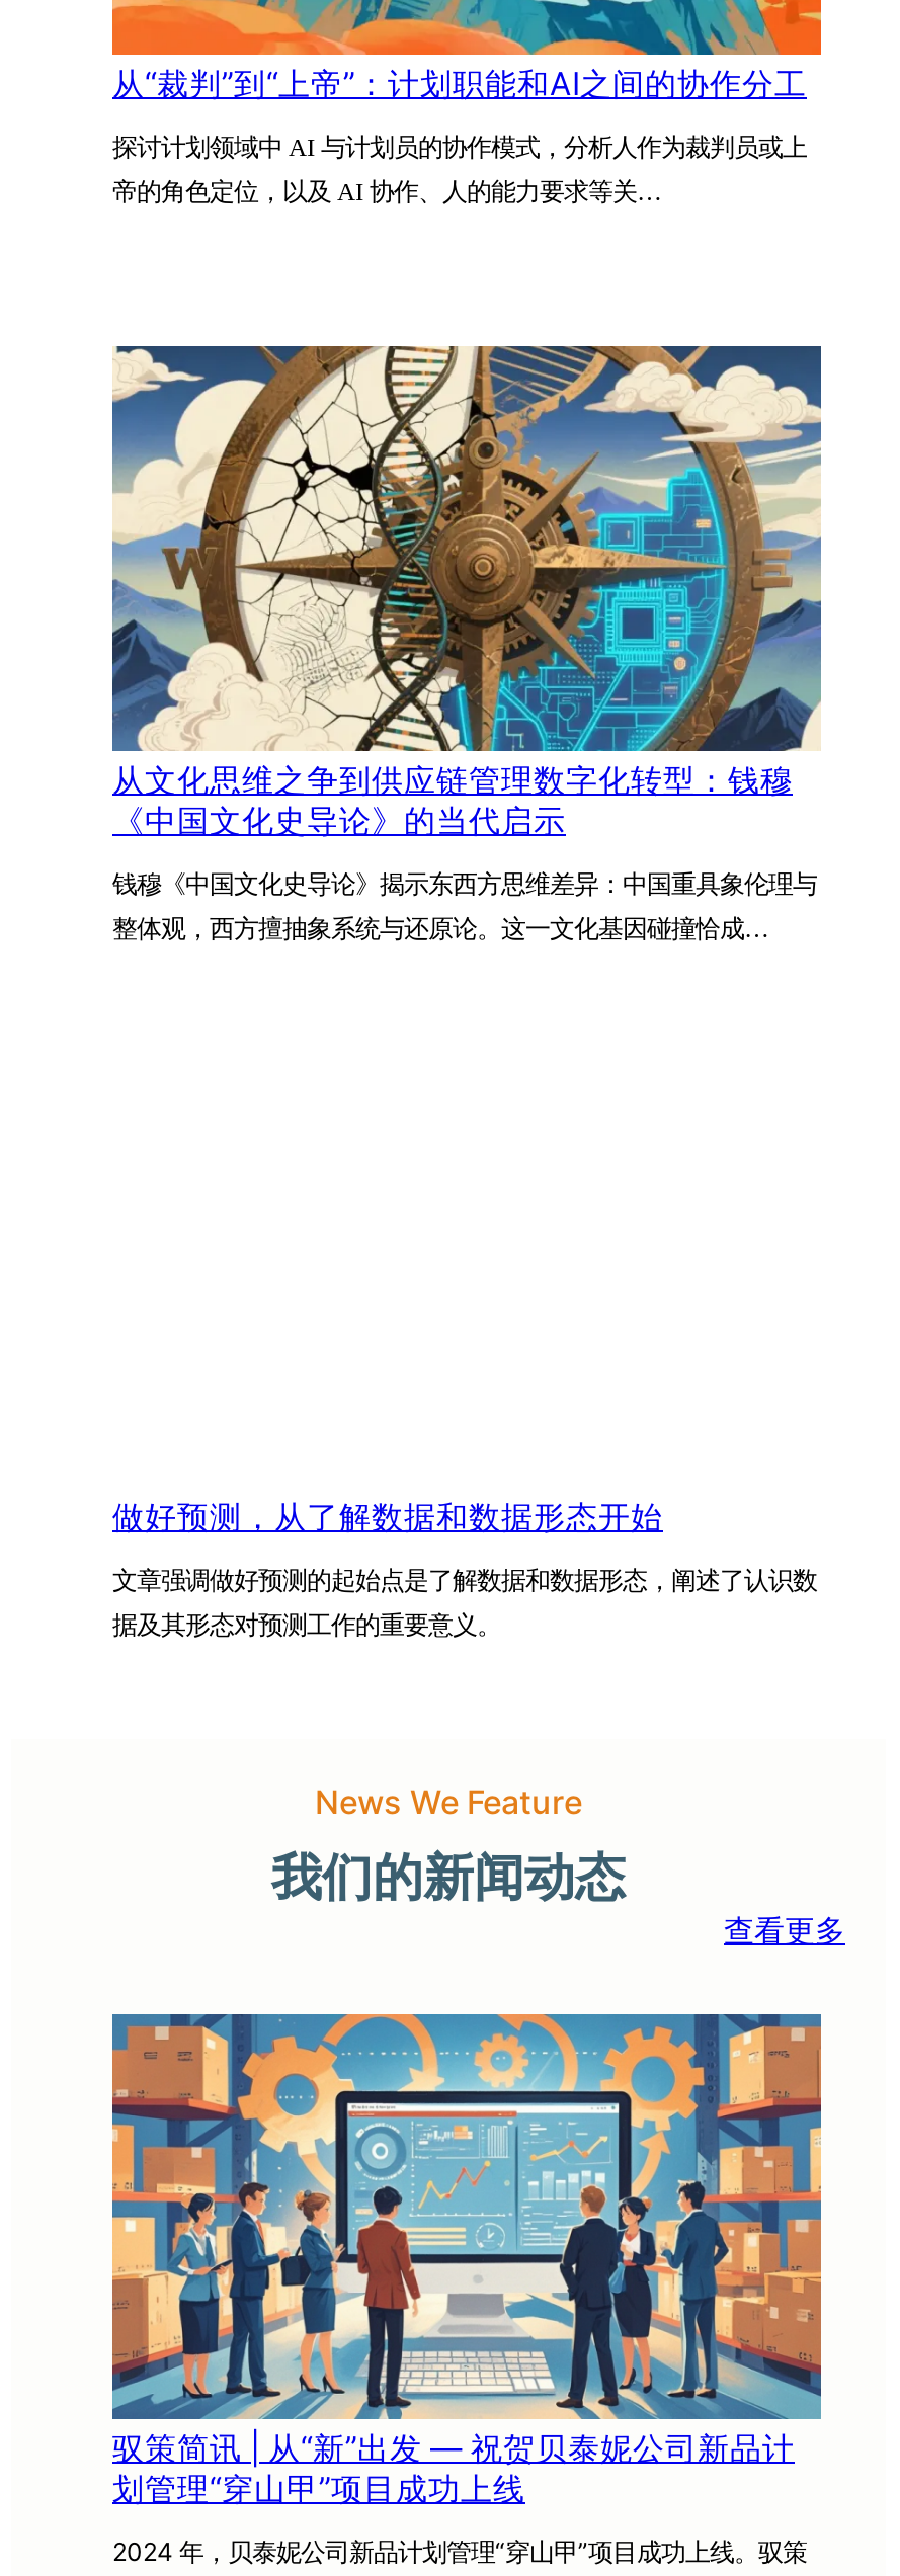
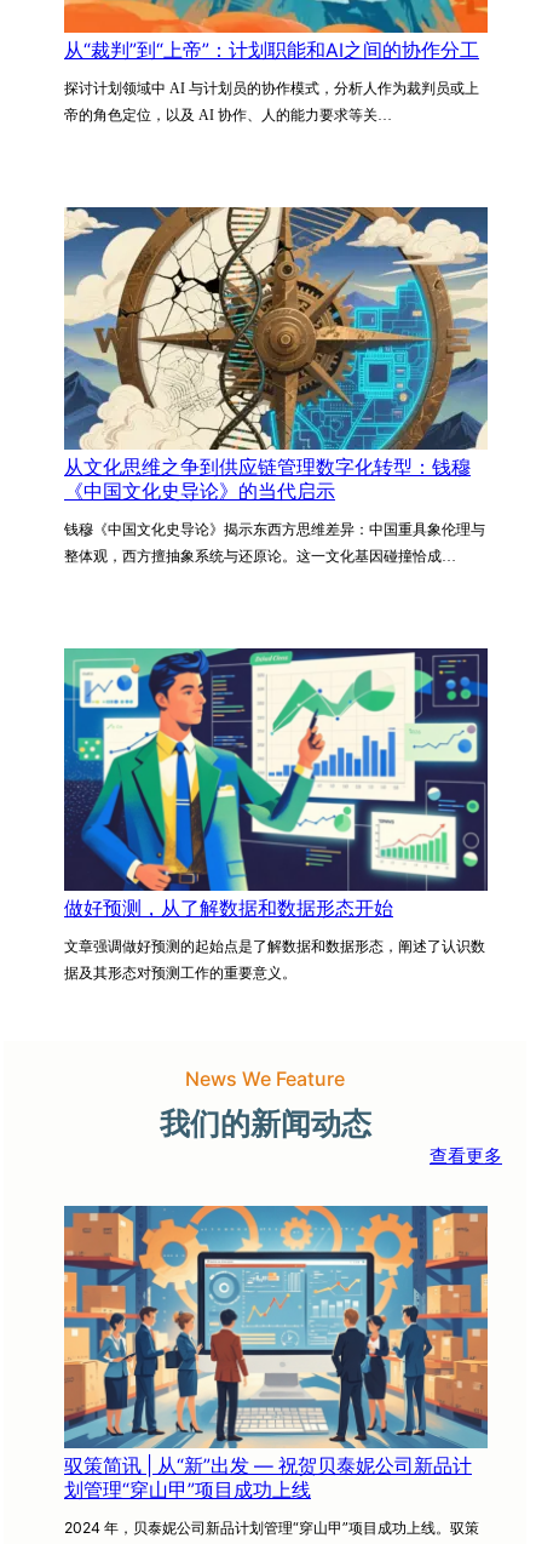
+ [image]
